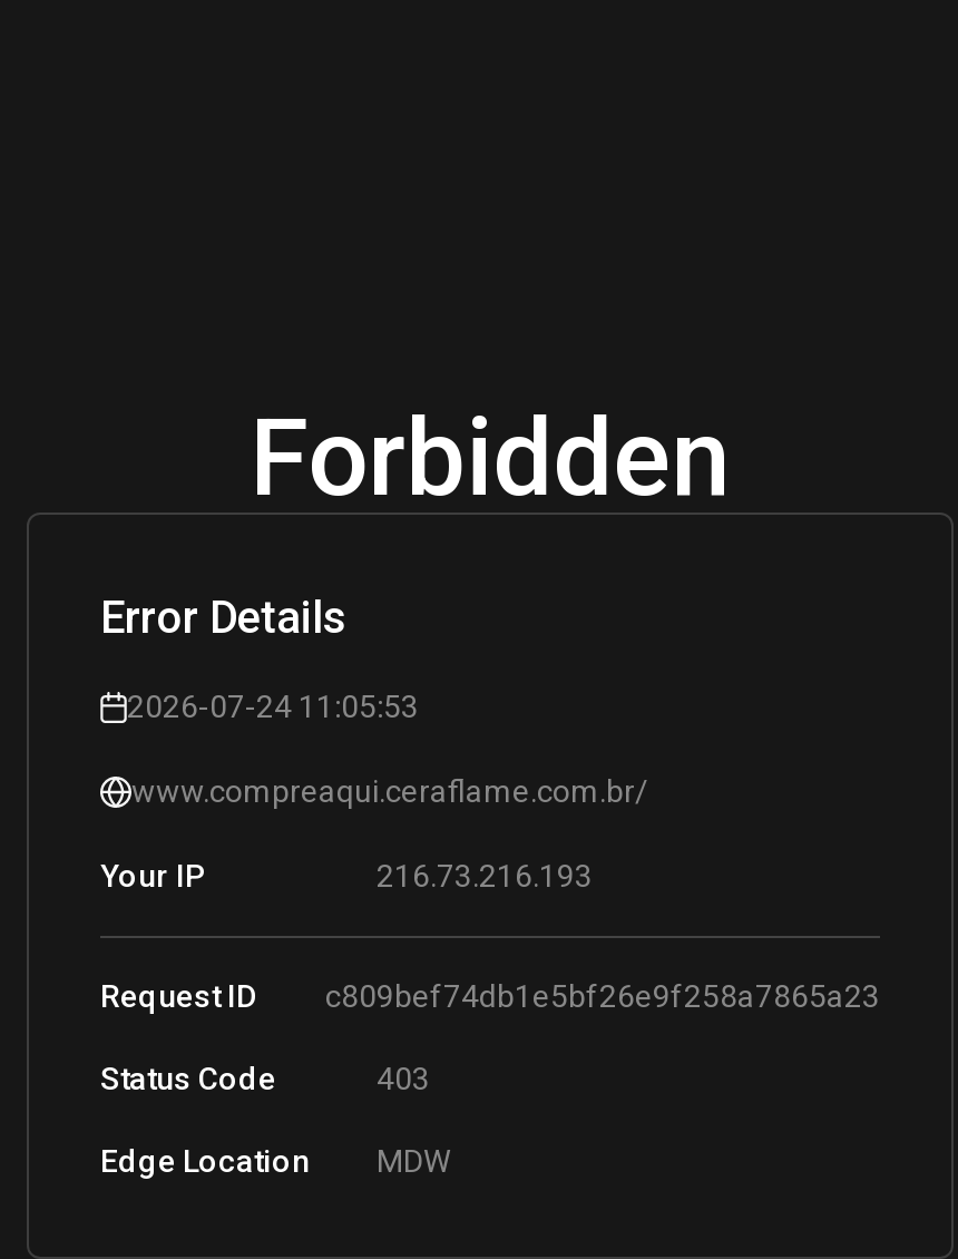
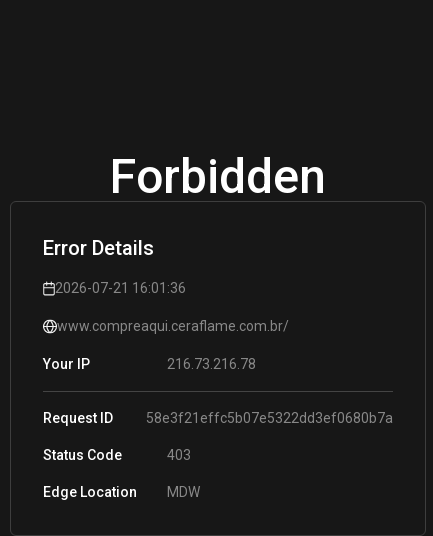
- 2026-07-24 11:05:53
+ 2026-07-21 16:01:36

- 216.73.216.193
+ 216.73.216.78

- c809bef74db1e5bf26e9f258a7865a23
+ 58e3f21effc5b07e5322dd3ef0680b7a
